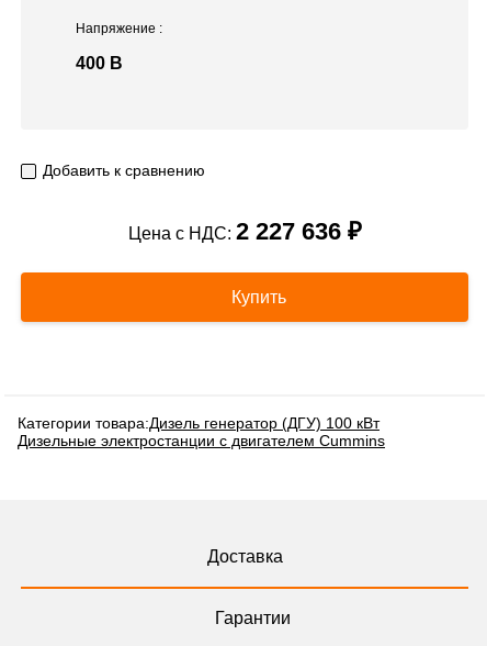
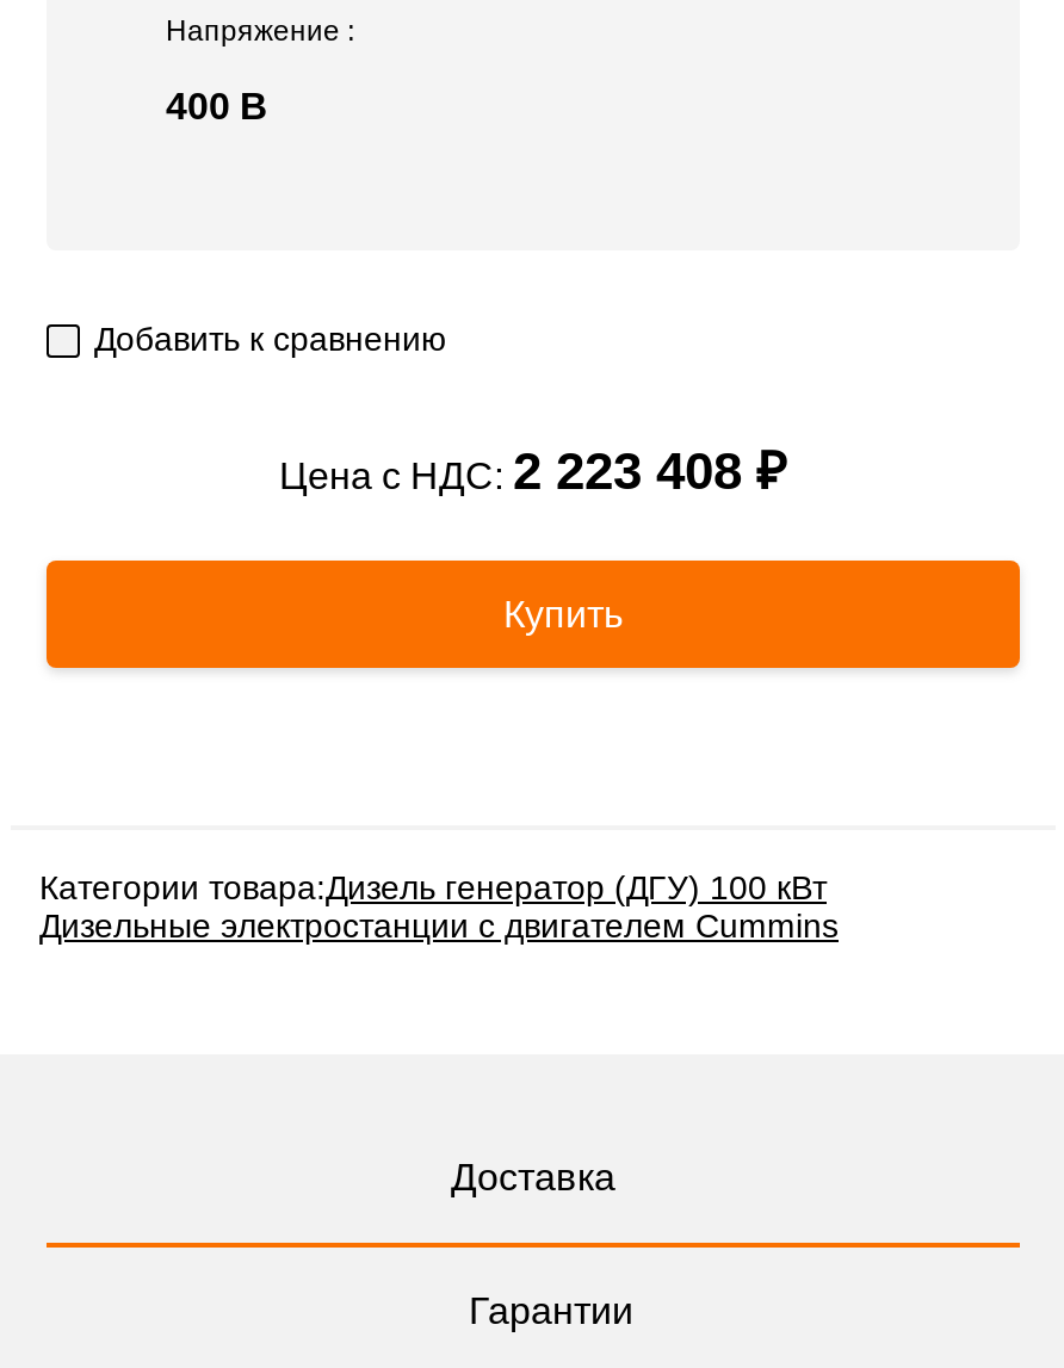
- Цена с НДС: 2 227 636 ₽
+ Цена с НДС: 2 223 408 ₽
